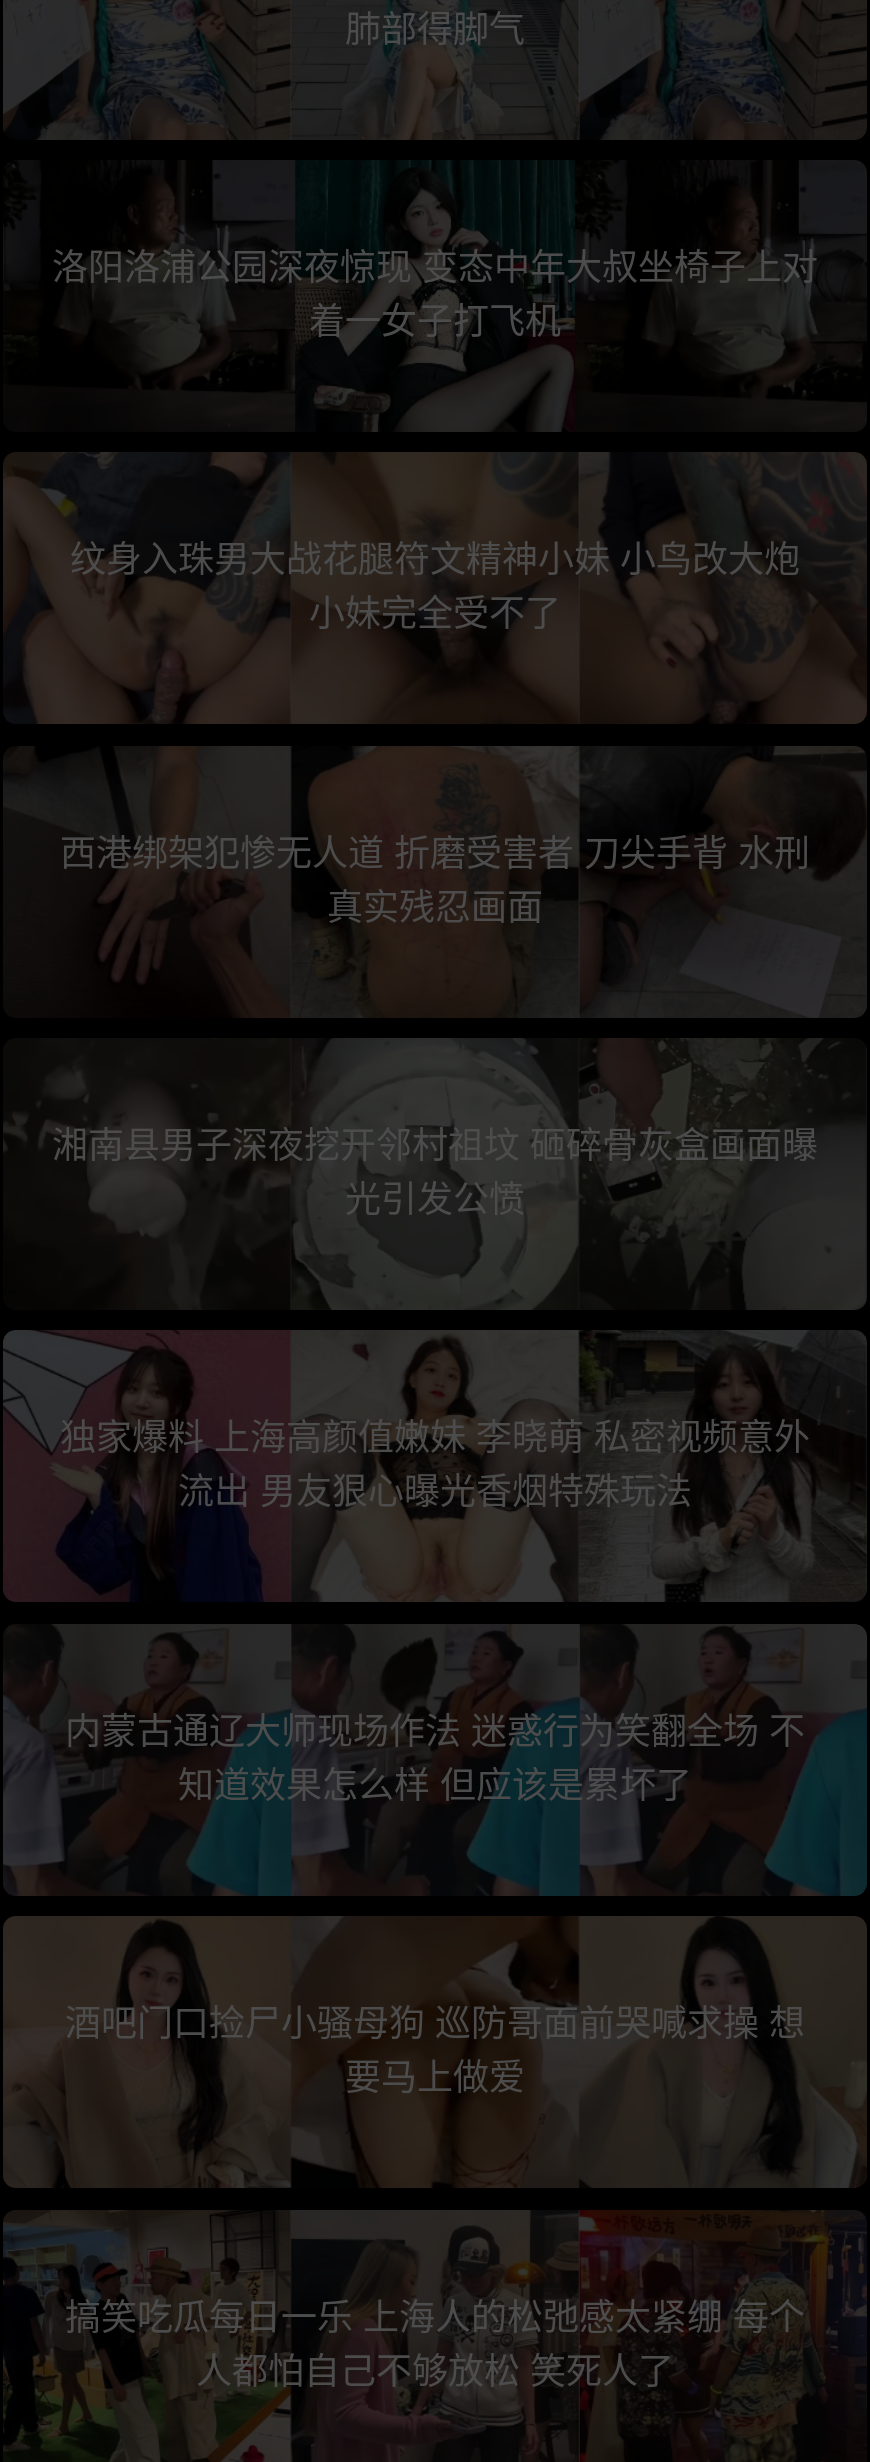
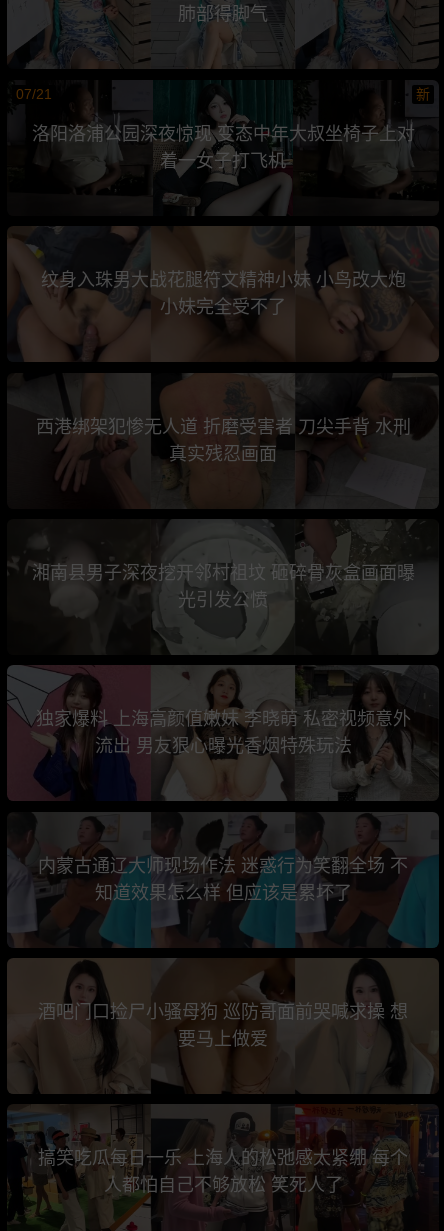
+ 07/21
+ 新
